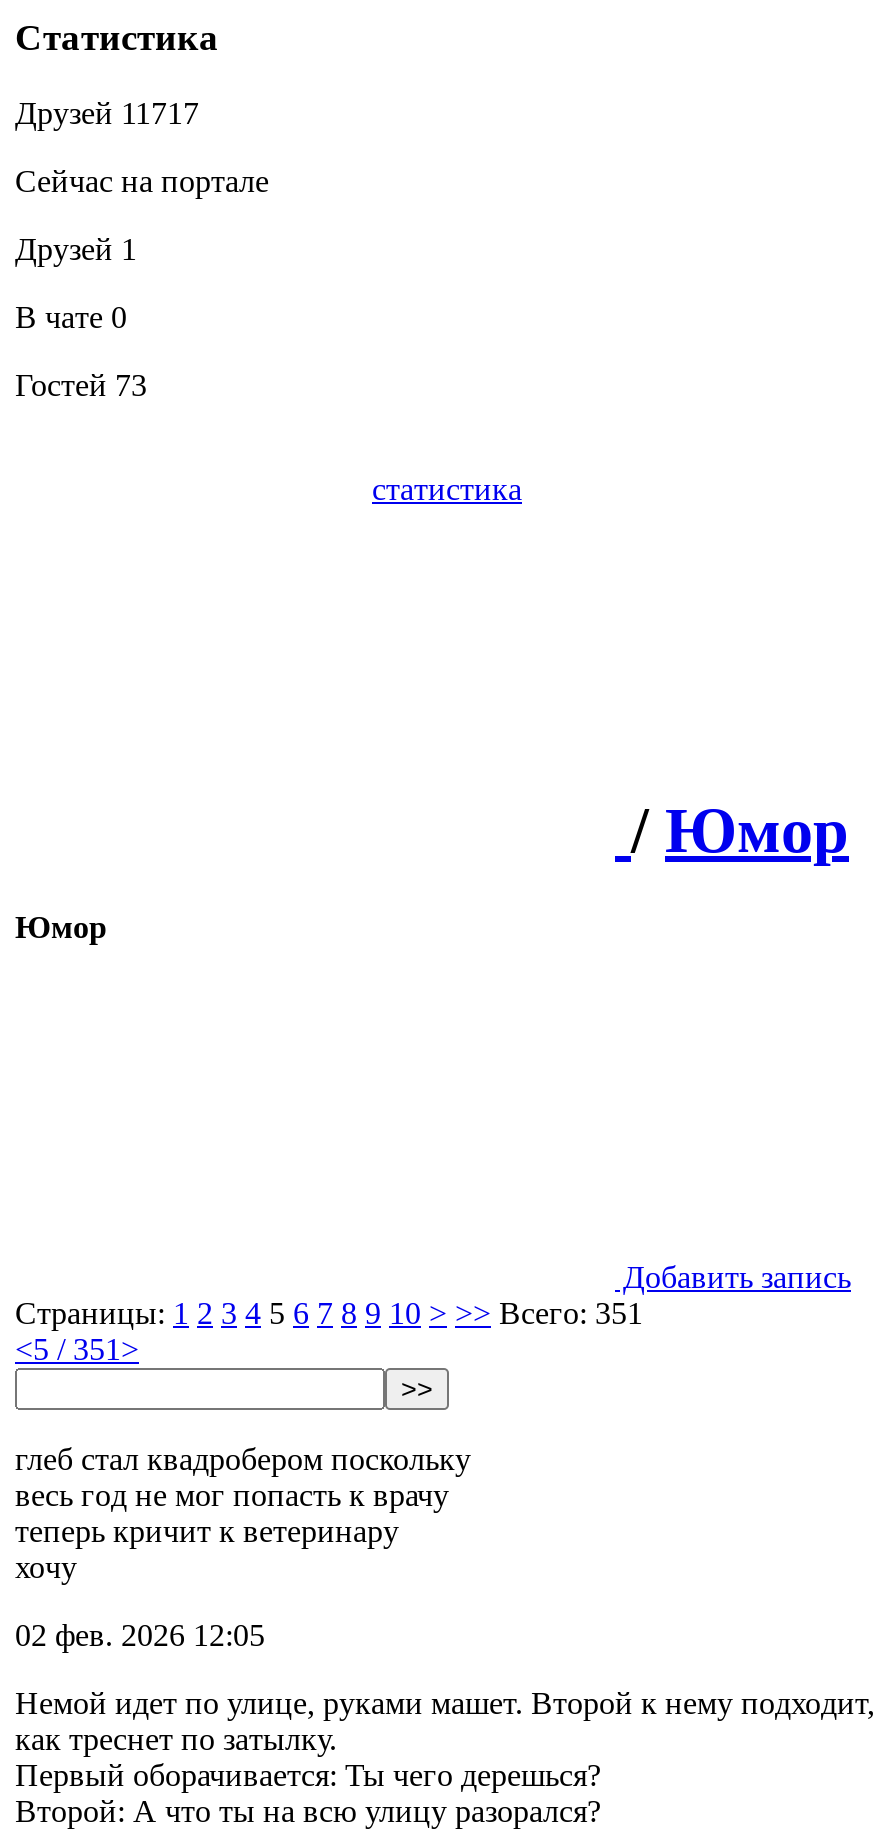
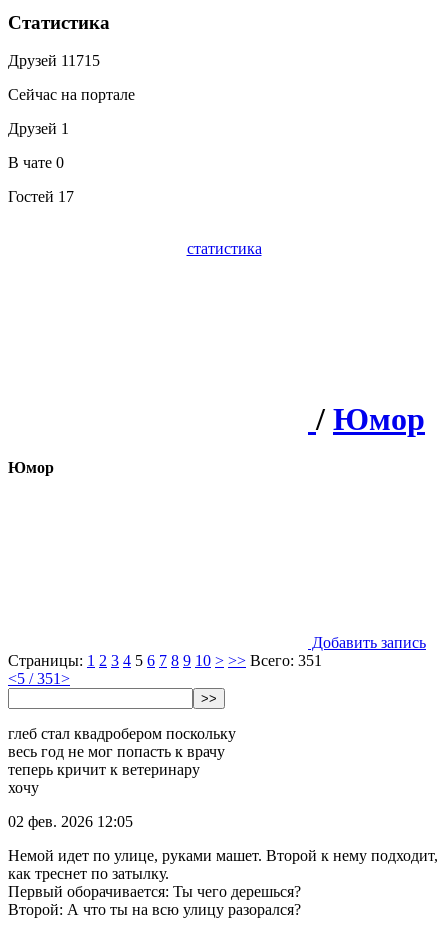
- Друзей 11717
+ Друзей 11715

- Гостей 73
+ Гостей 17
